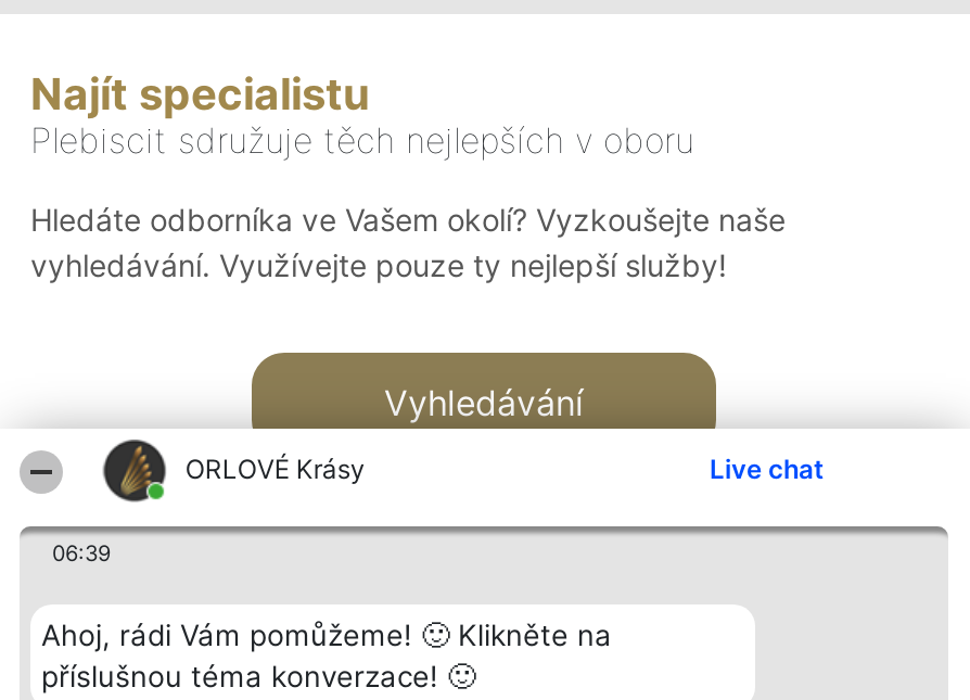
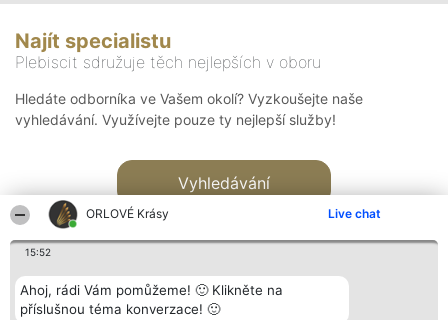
- 06:39
+ 15:52
